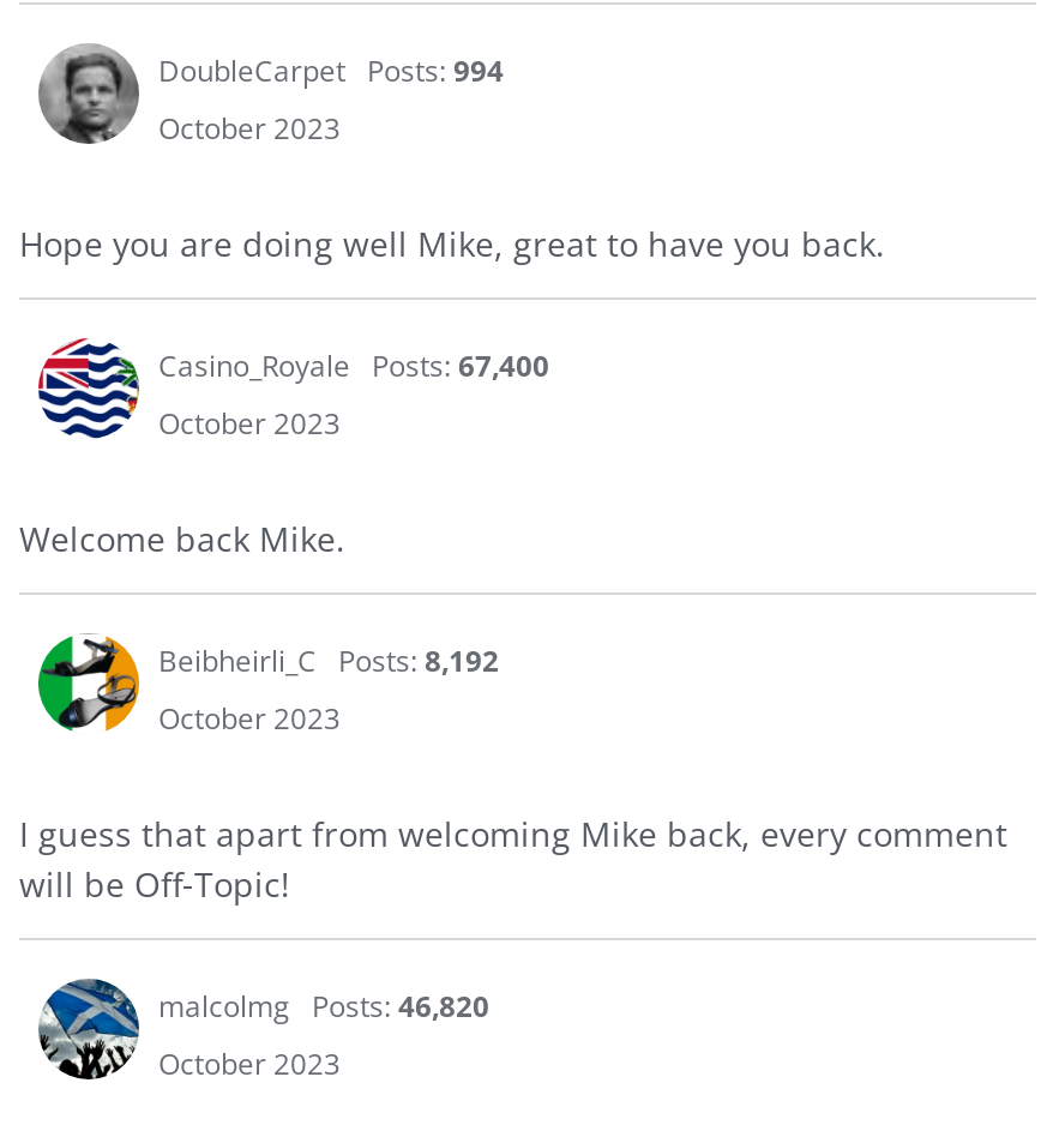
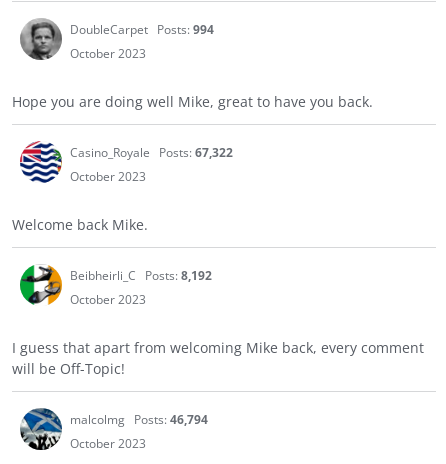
- Casino_Royale Posts: 67,400
+ Casino_Royale Posts: 67,322

- malcolmg Posts: 46,820
+ malcolmg Posts: 46,794
